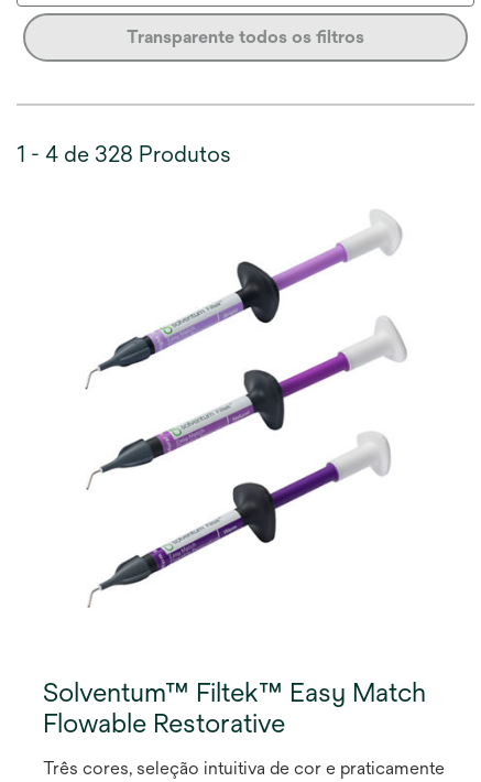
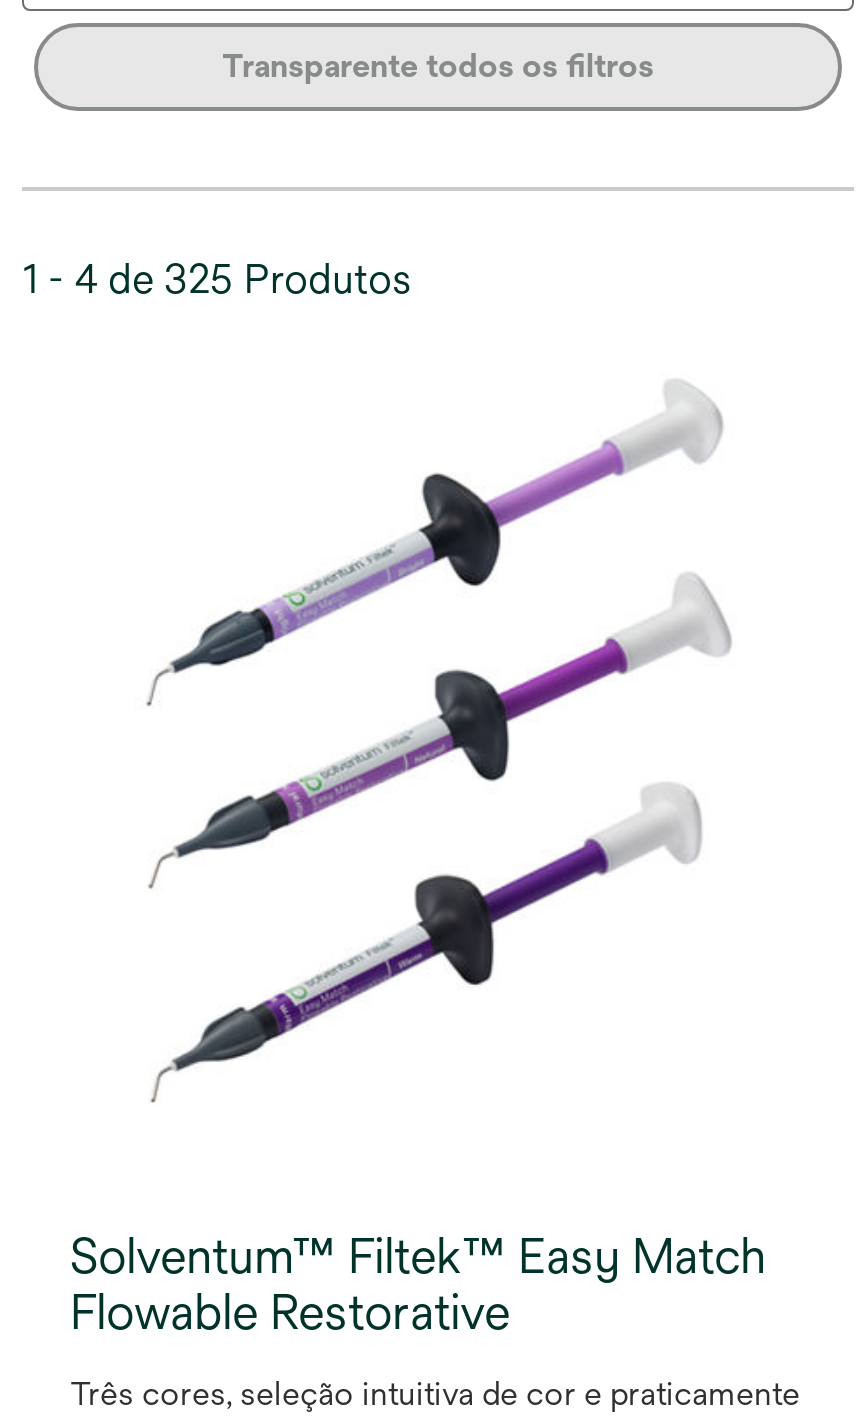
- 1 - 4 de 328 Produtos
+ 1 - 4 de 325 Produtos
